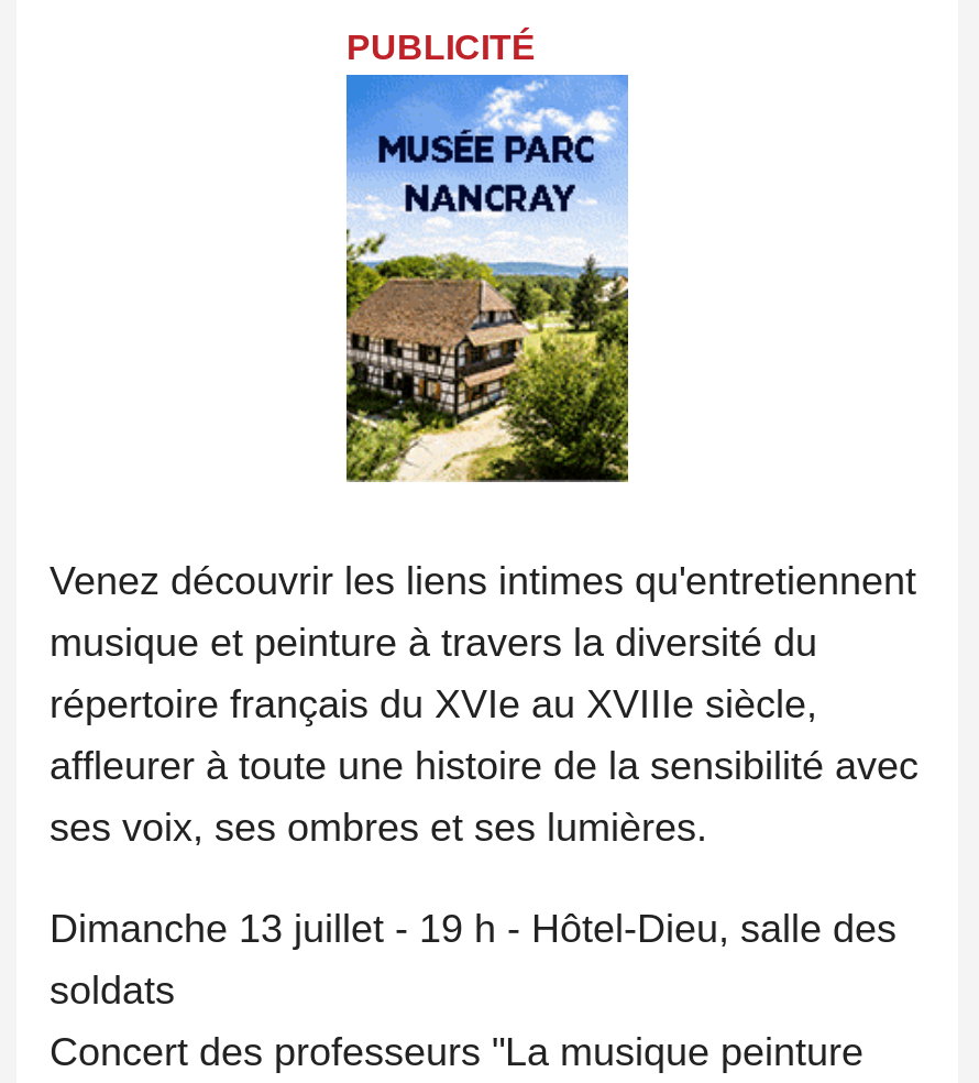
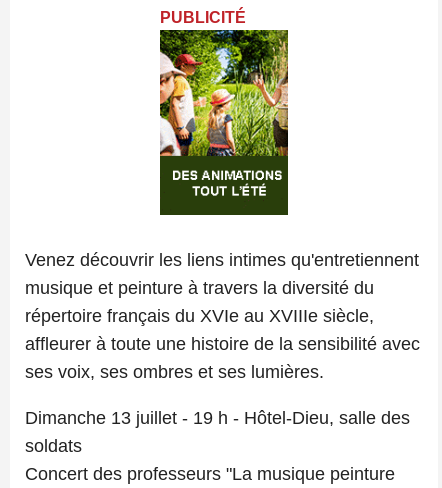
- [image]
+ [image]
